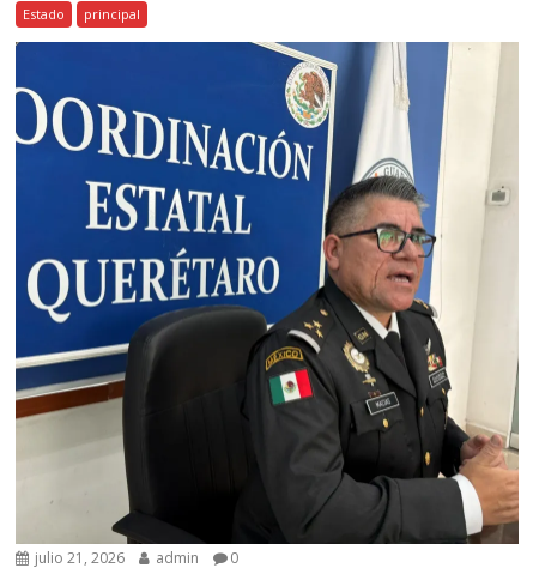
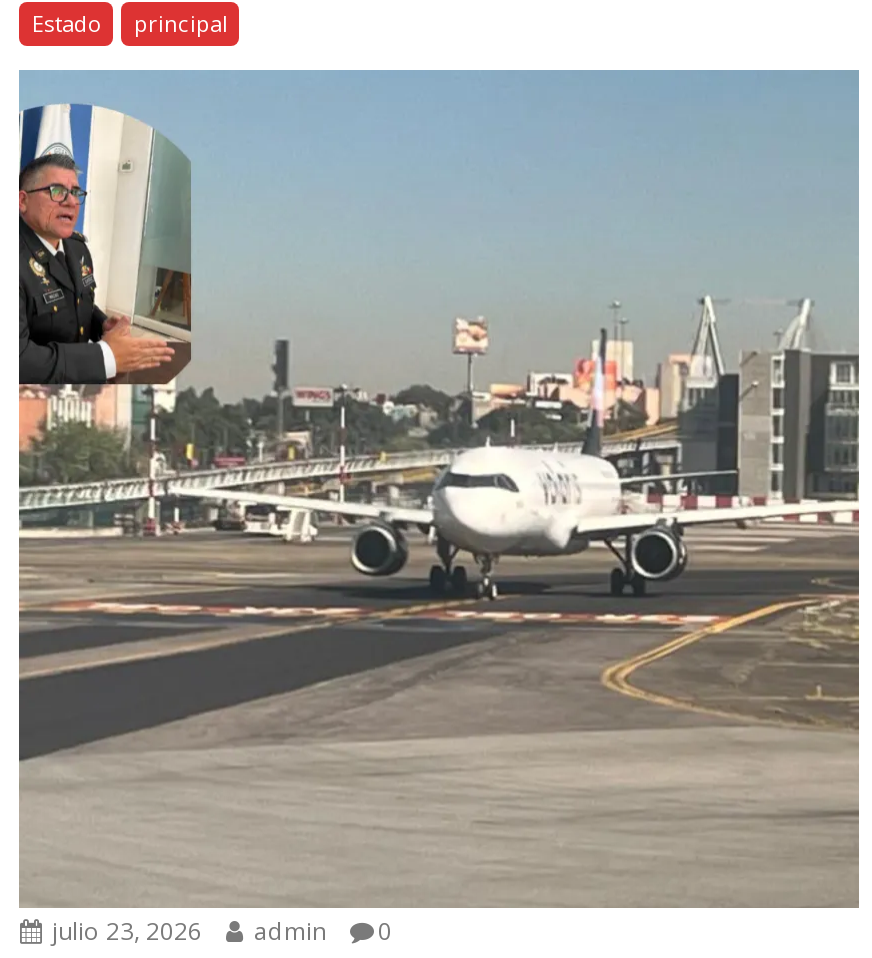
- [image]
- julio 21, 2026 admin 0
+ [image]
+ julio 23, 2026 admin 0
